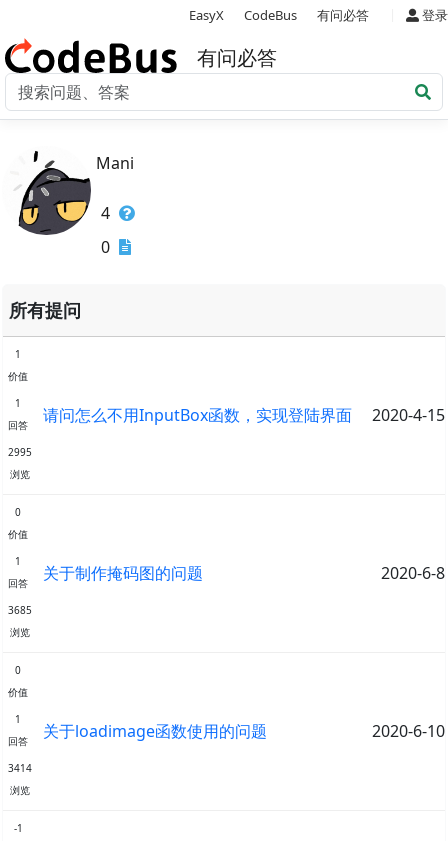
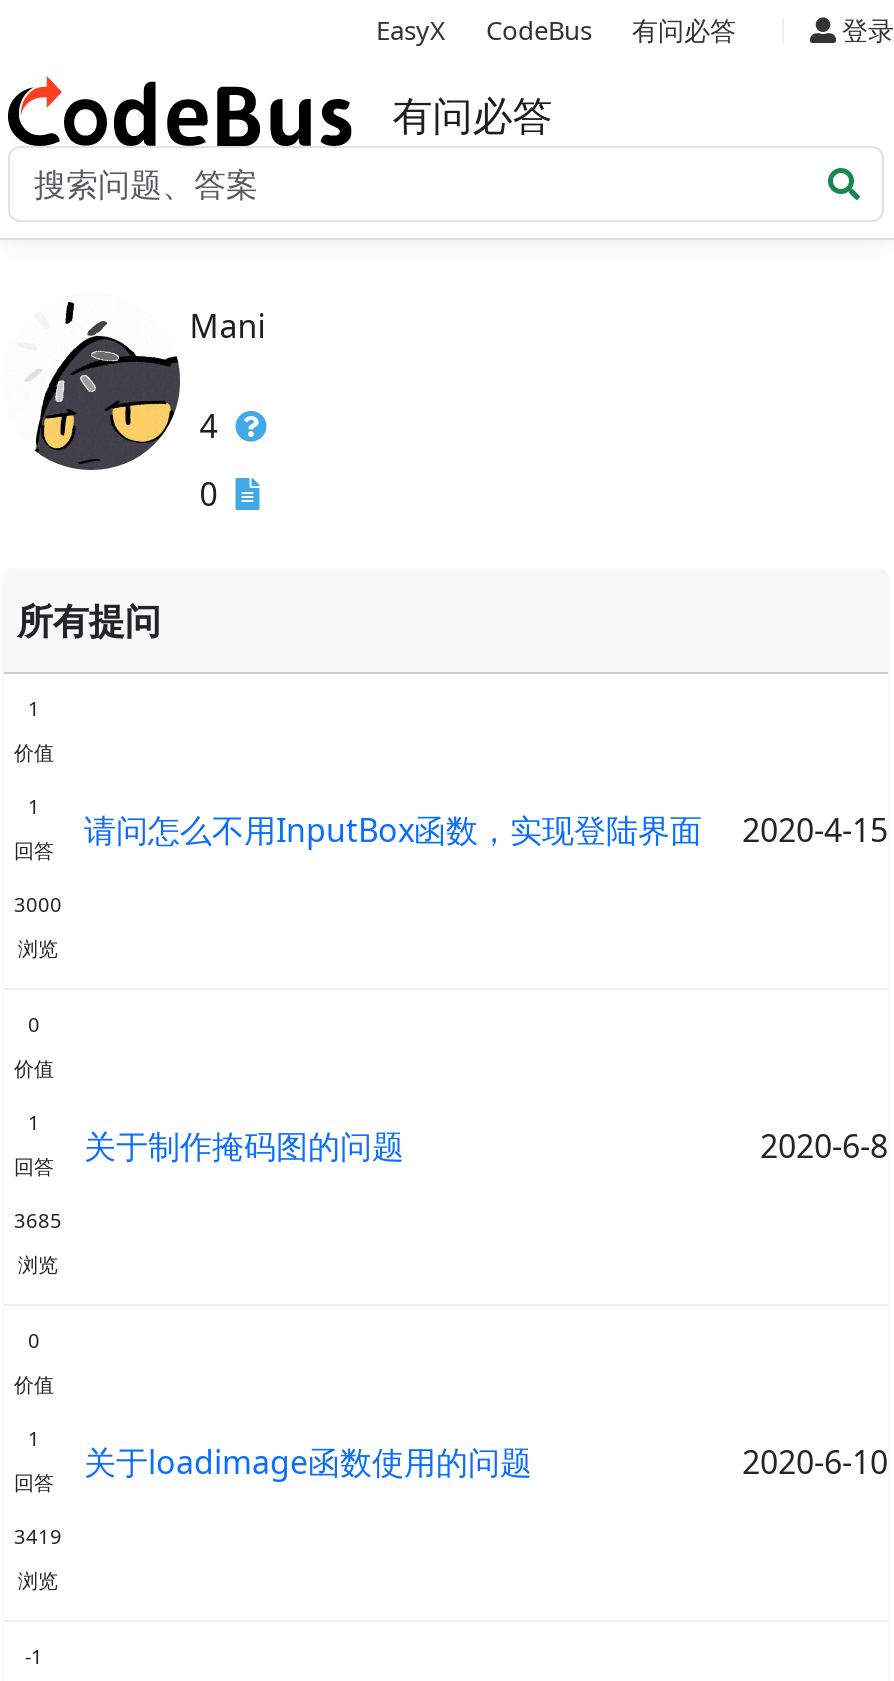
- 2995
+ 3000

- 3414
+ 3419
